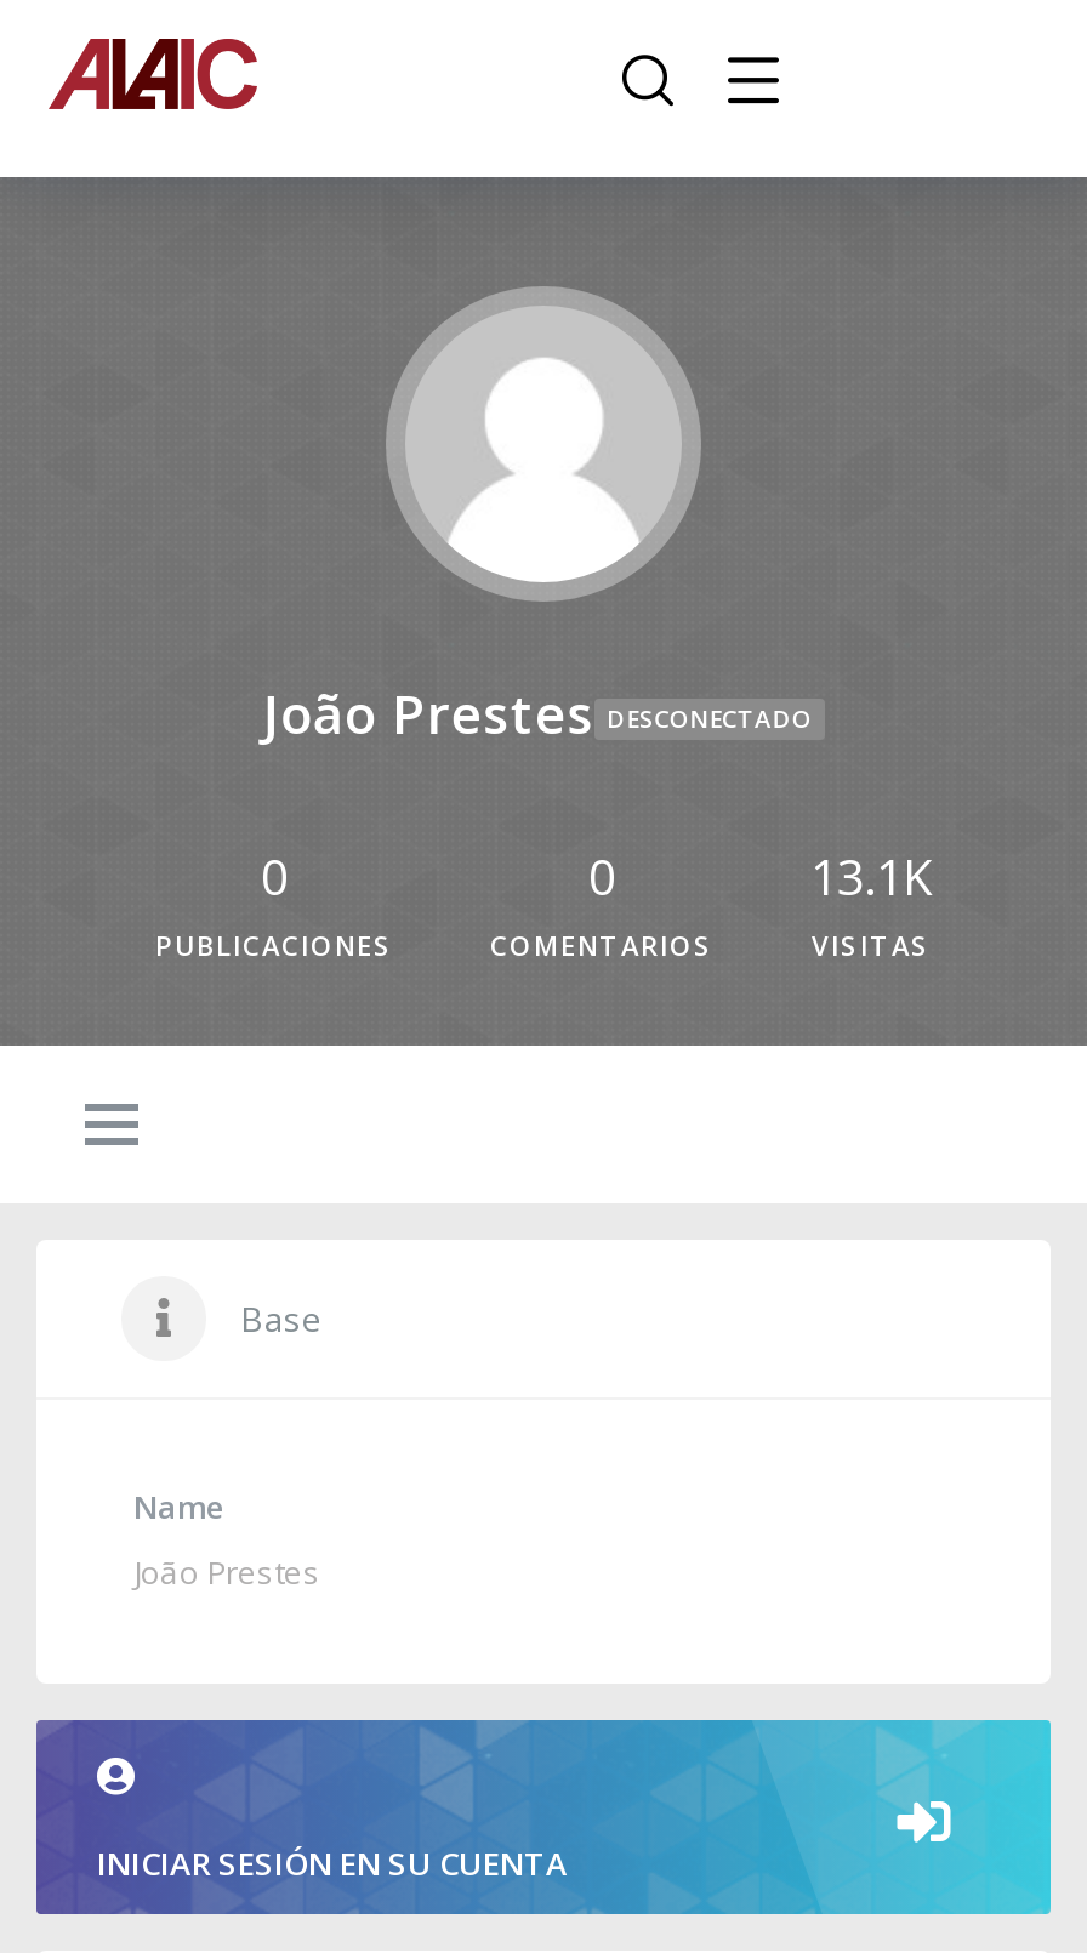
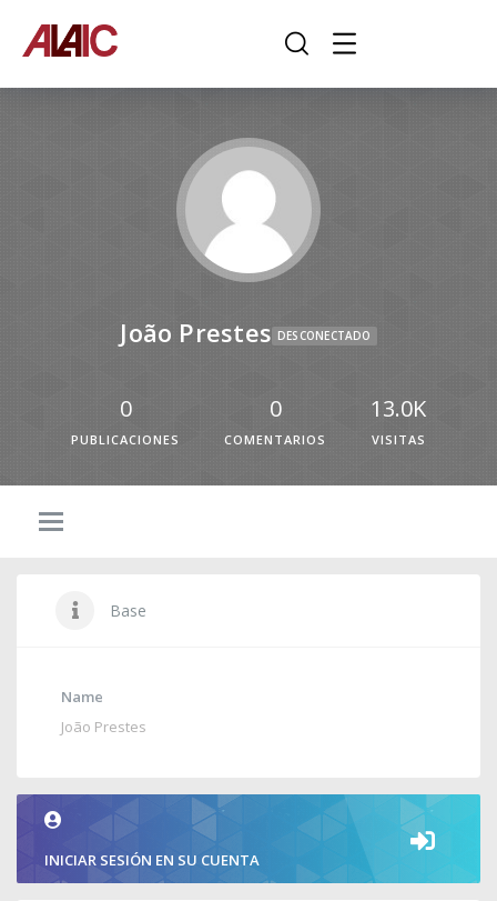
- 13.1K
+ 13.0K
